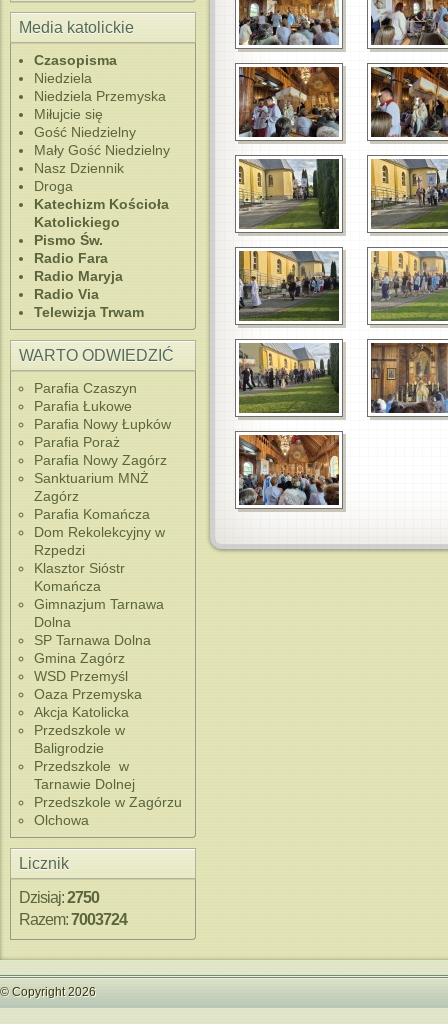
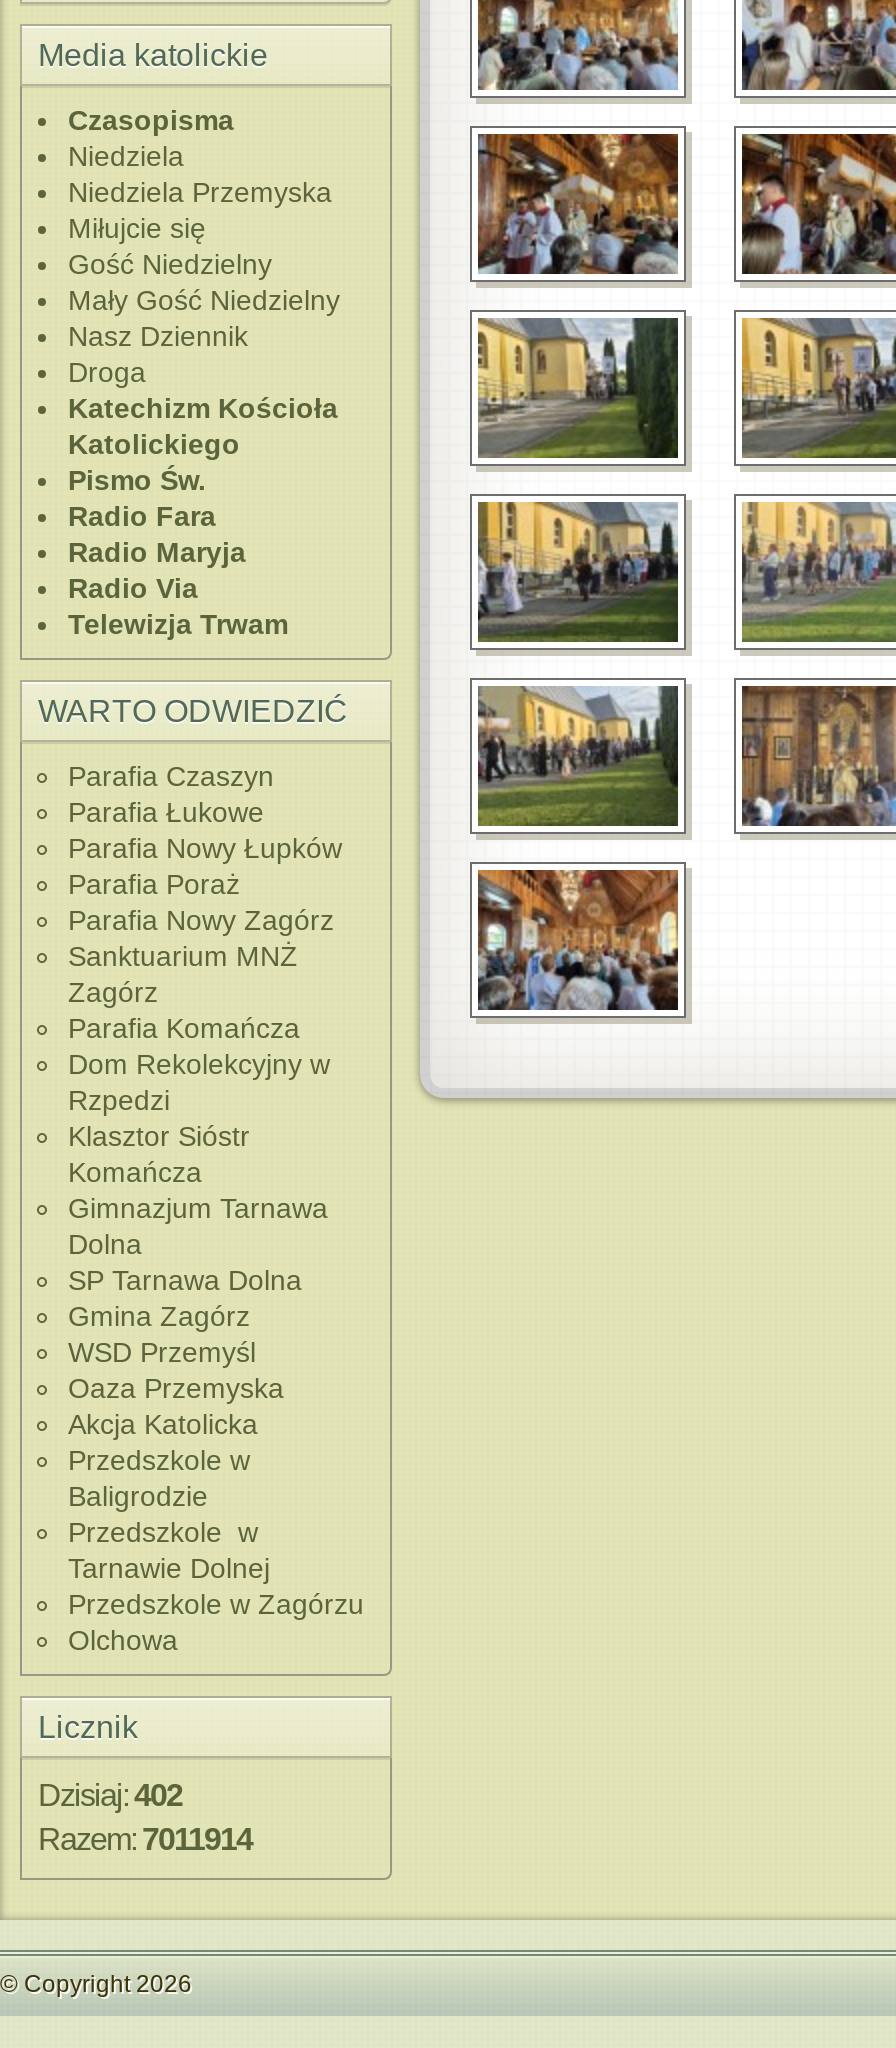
- Dzisiaj: 2750
+ Dzisiaj: 402

- Razem: 7003724
+ Razem: 7011914
